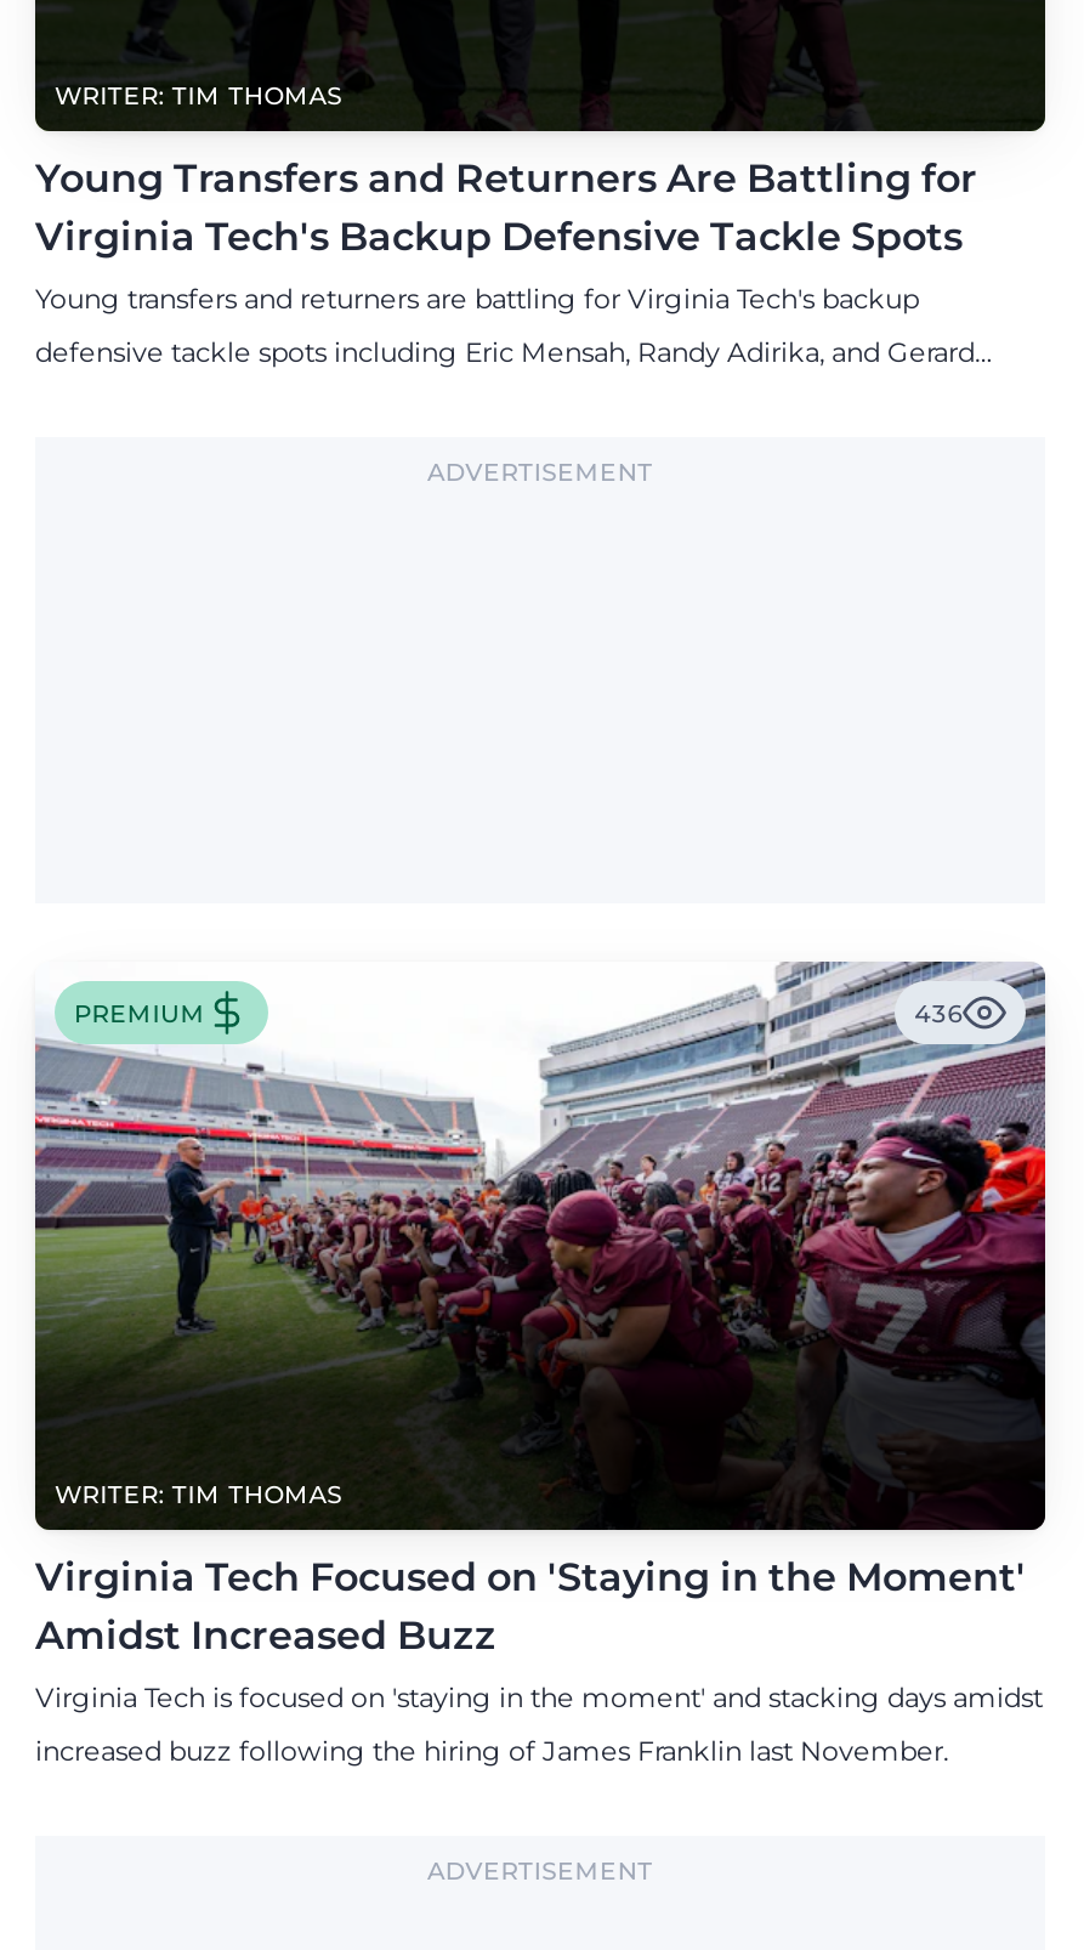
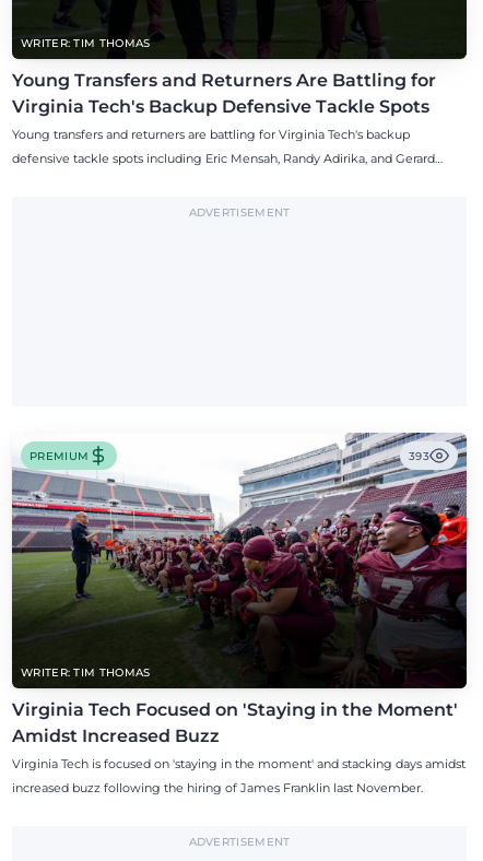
- 436
+ 393
